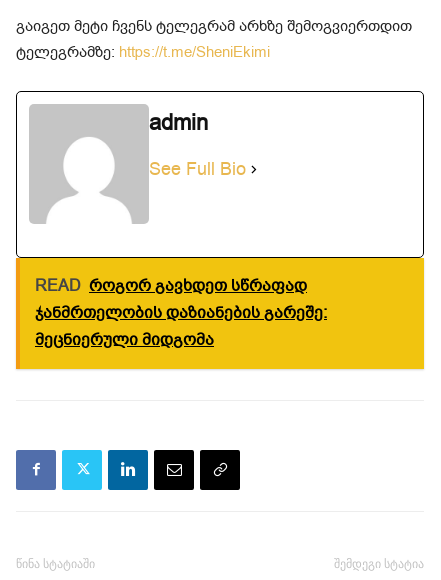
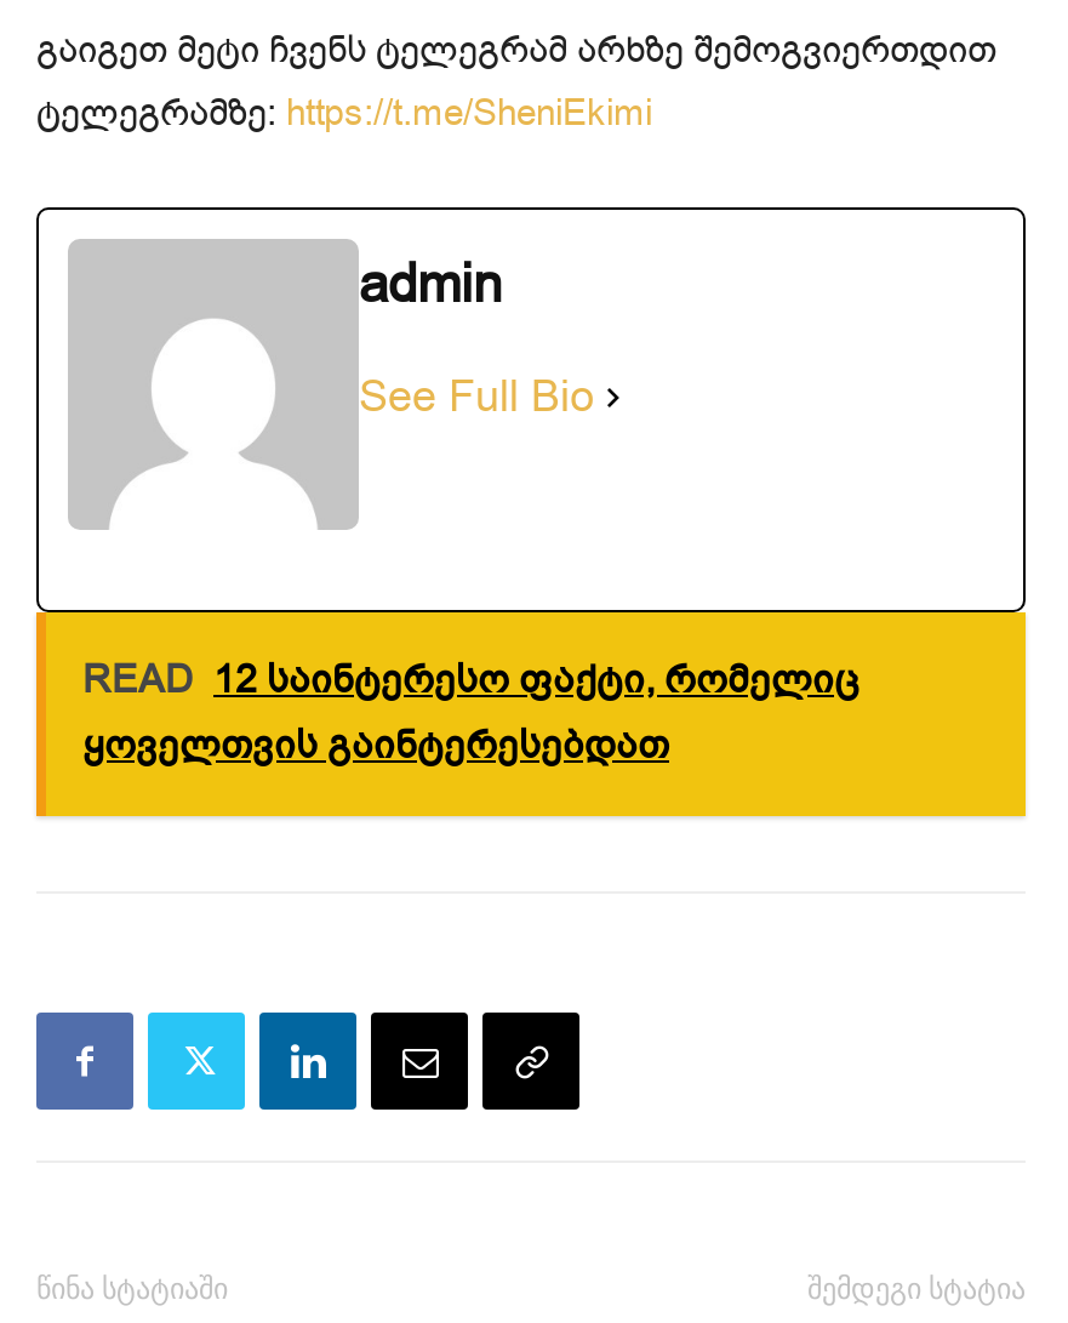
- READ როგორ გავხდეთ სწრაფად
- ჯანმრთელობის დაზიანების გარეშე:
- მეცნიერული მიდგომა
+ READ 12 საინტერესო ფაქტი, რომელიც
+ ყოველთვის გაინტერესებდათ
